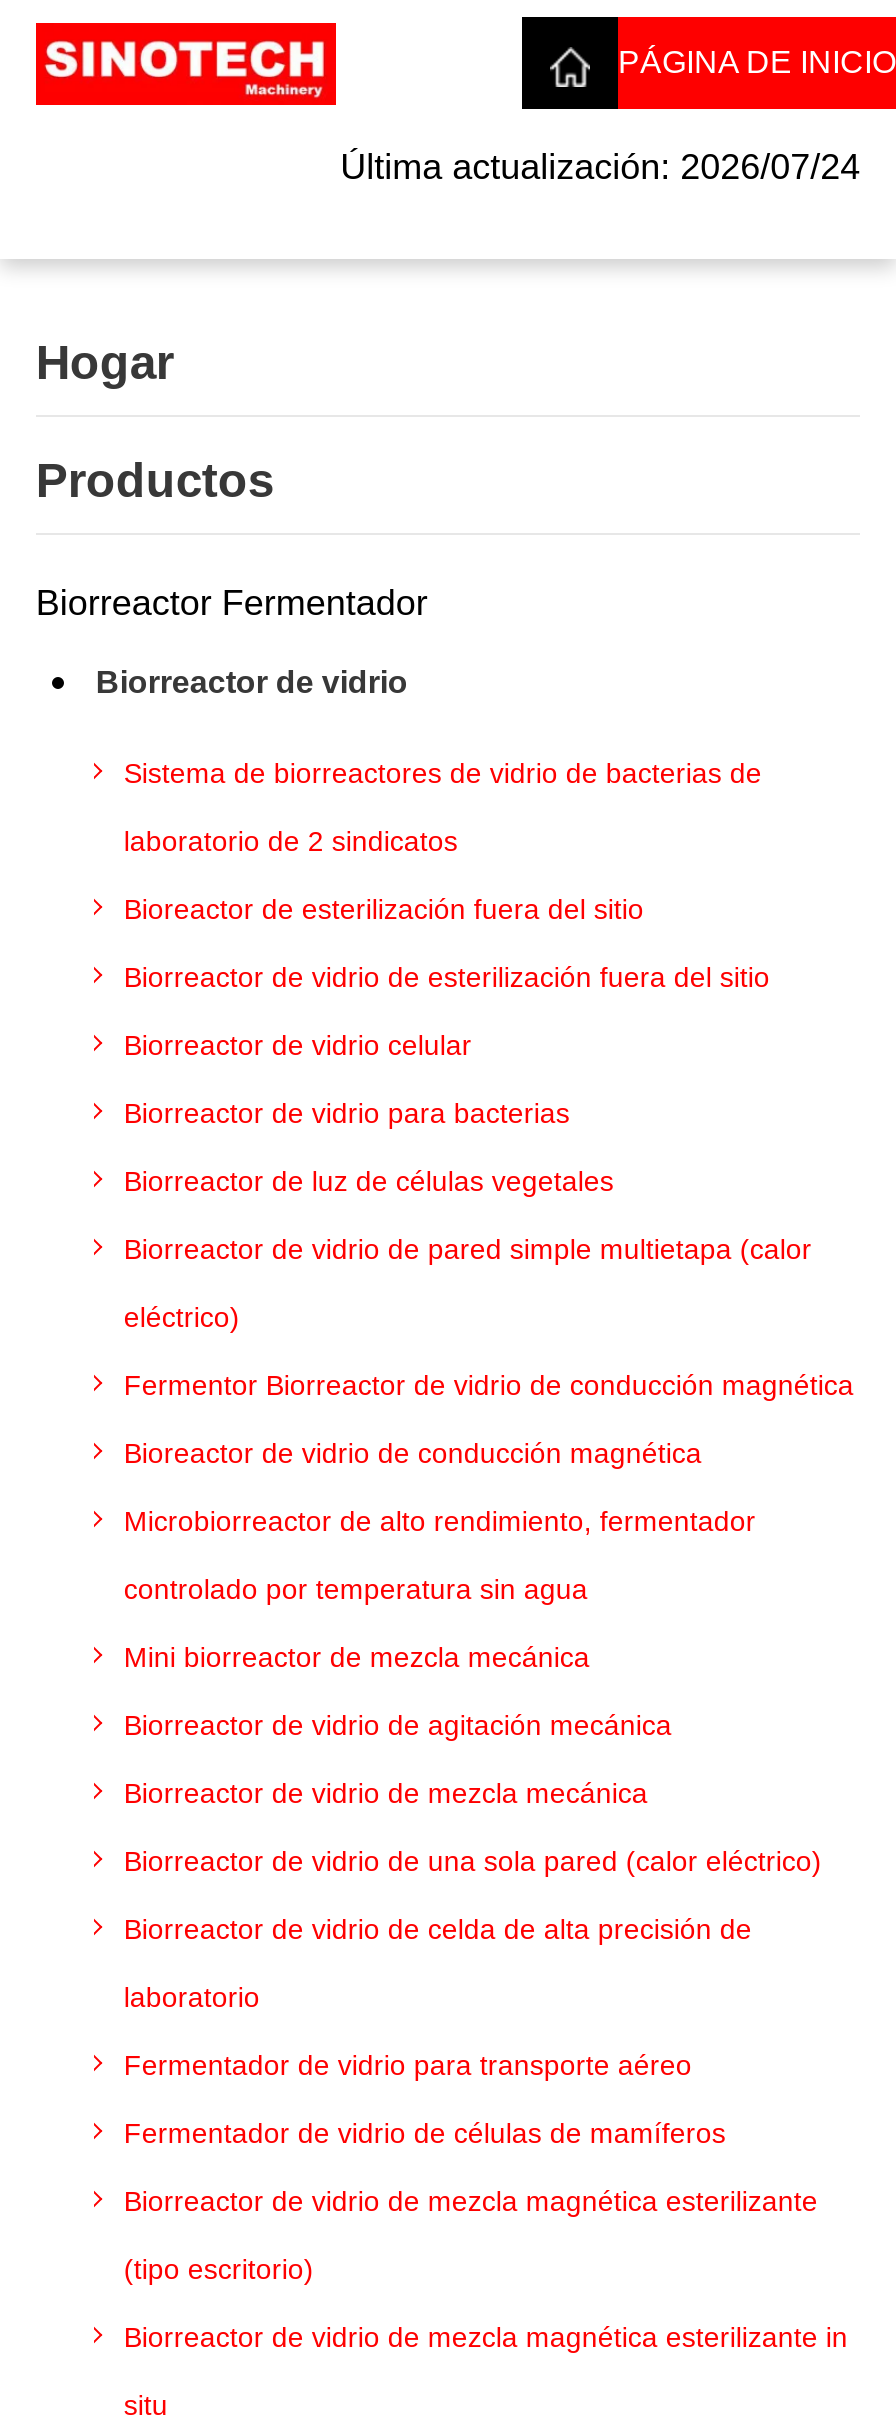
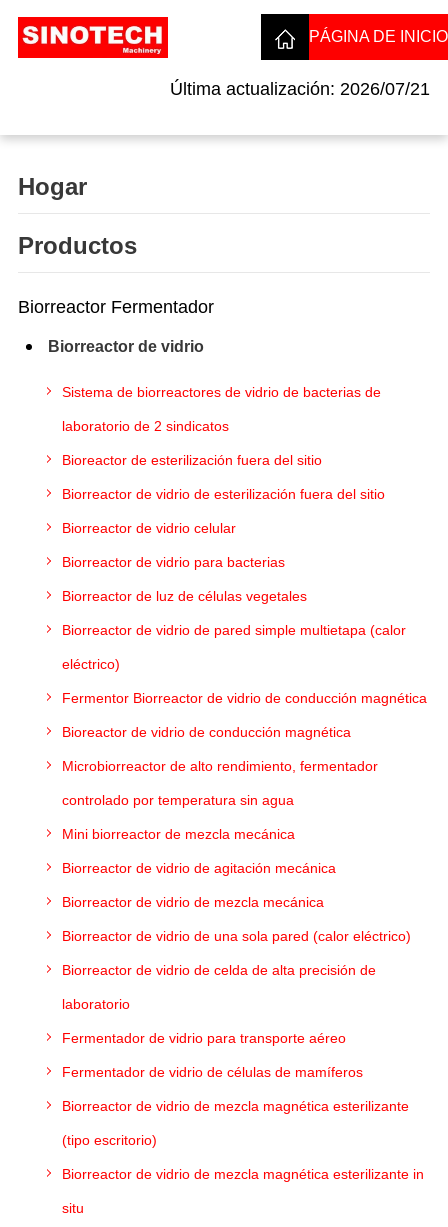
- Última actualización: 2026/07/24
+ Última actualización: 2026/07/21
